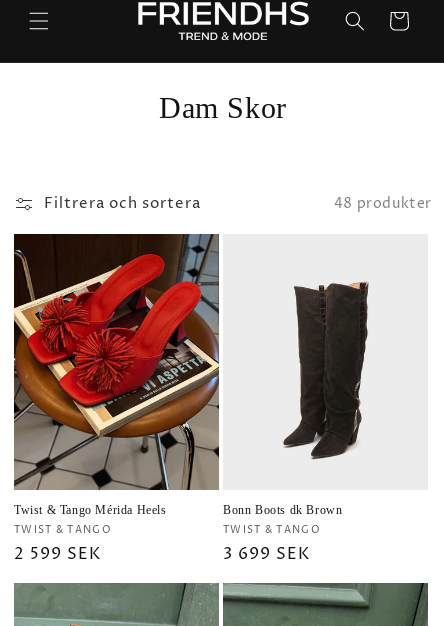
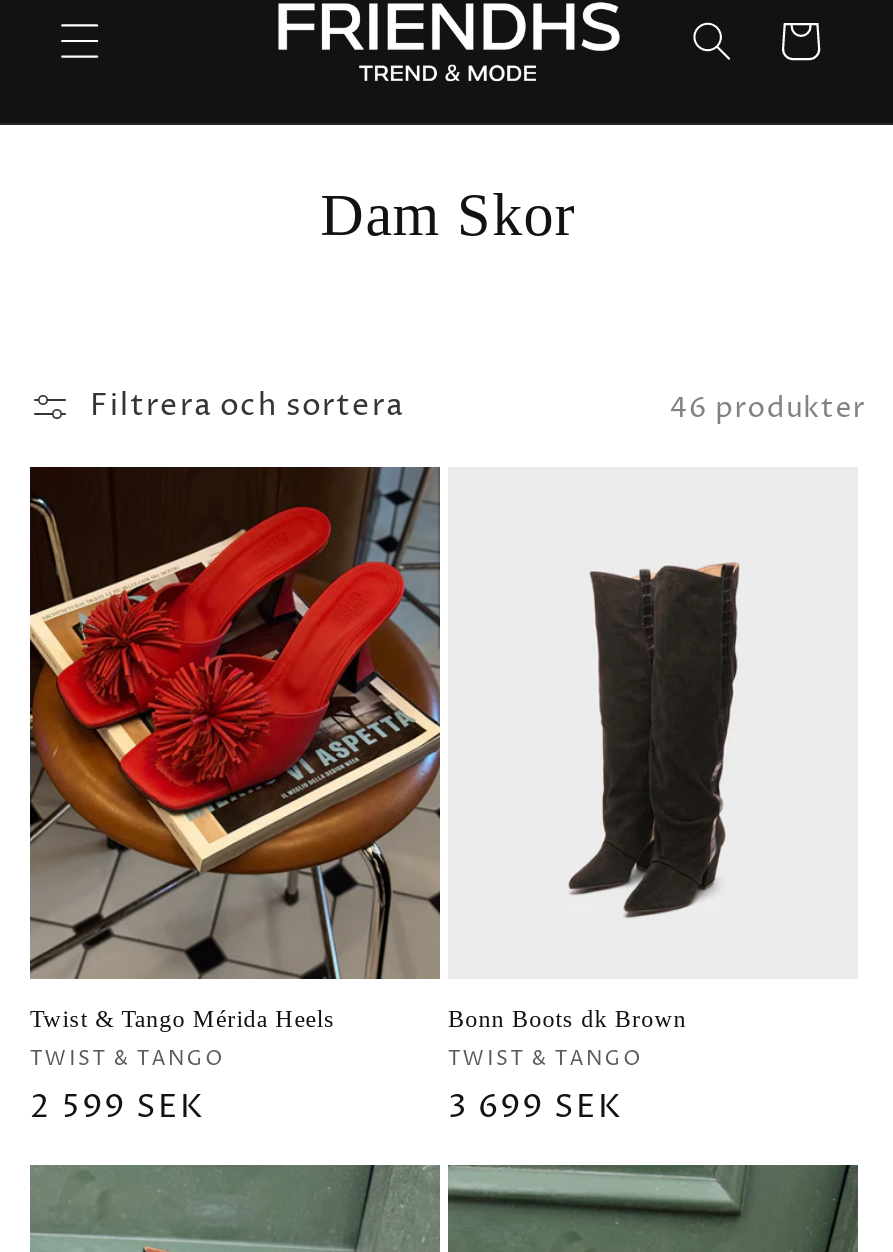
- 48 produkter
+ 46 produkter
